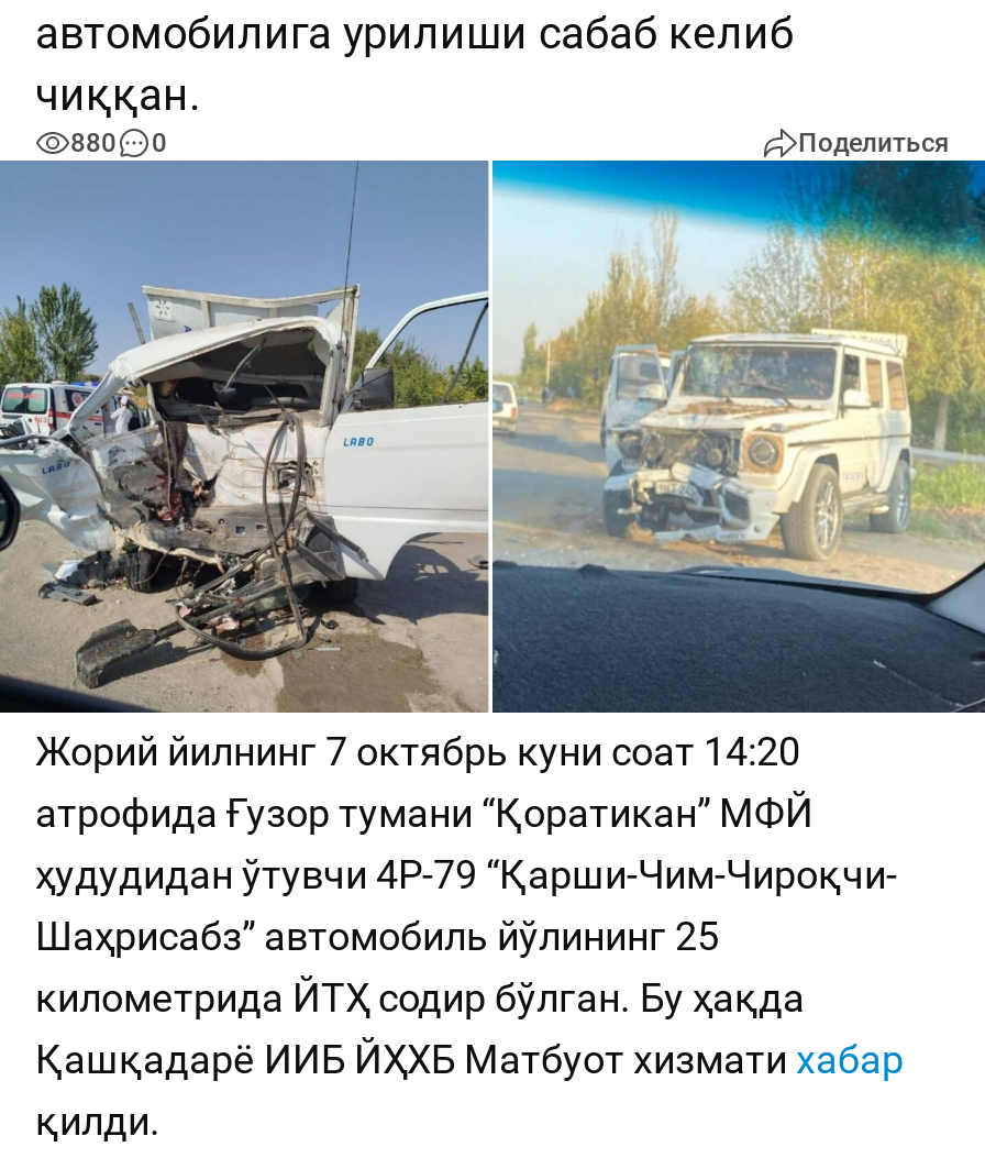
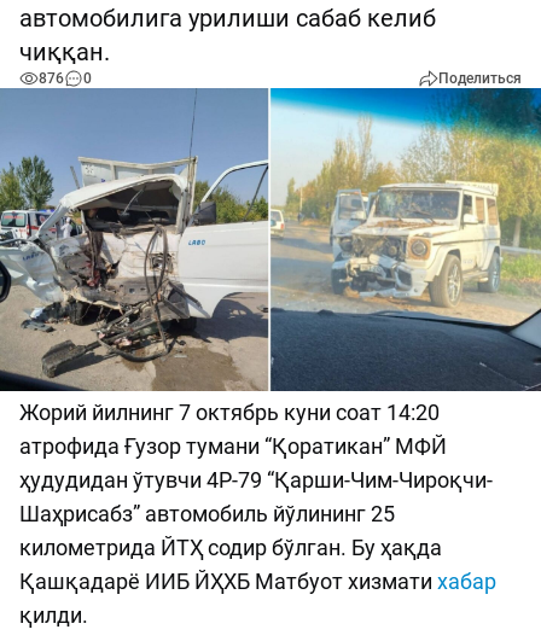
- 880 0
+ 876 0
